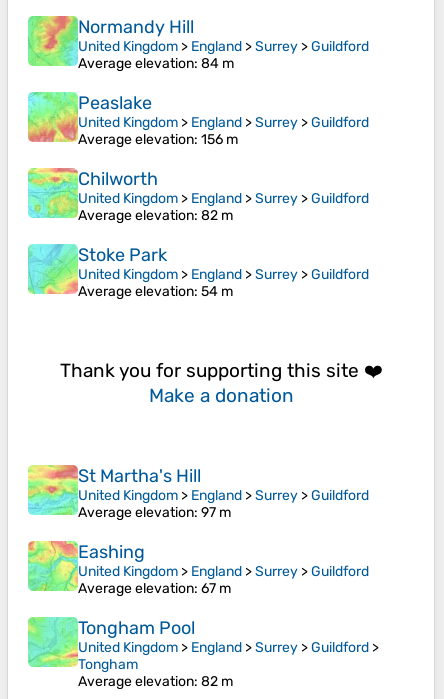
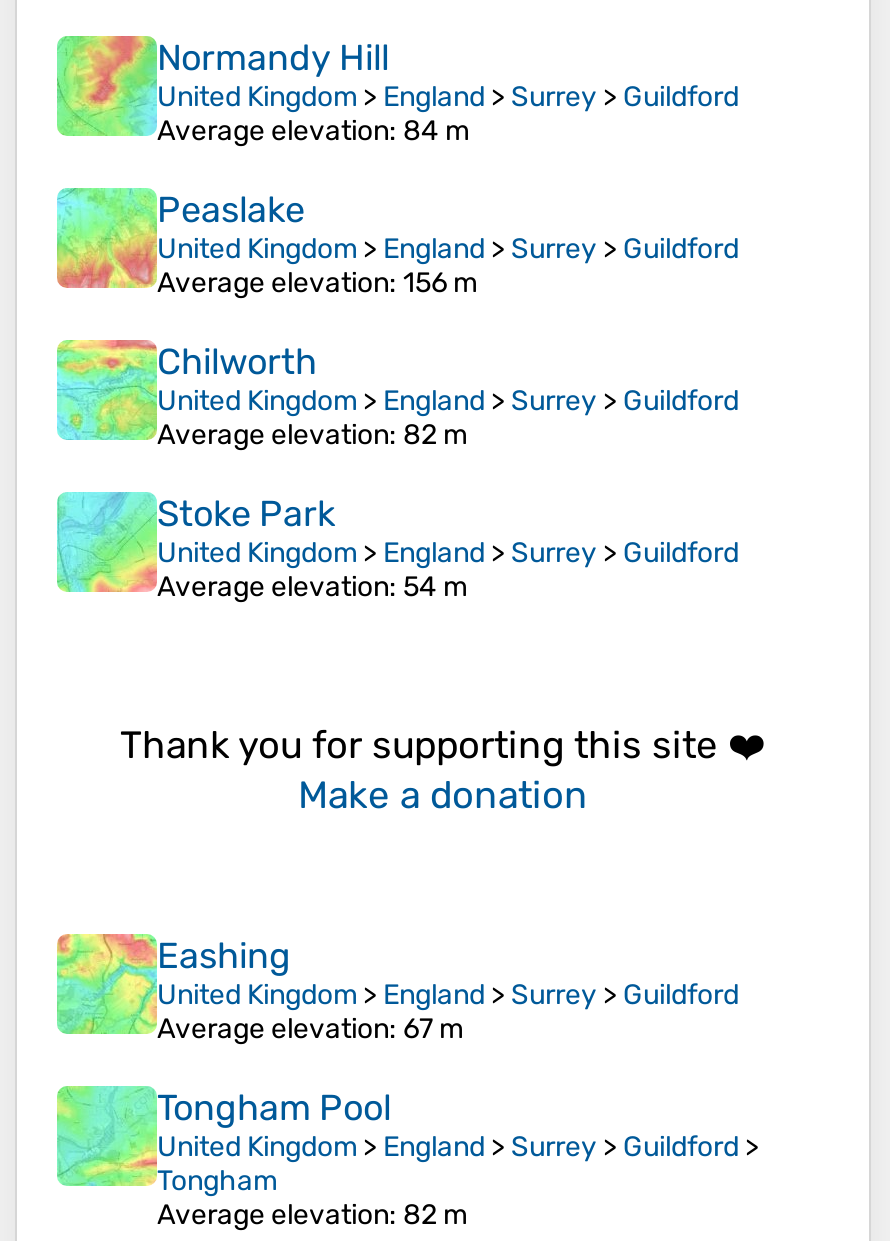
- [image]
- St Martha's Hill
- United Kingdom > England > Surrey > Guildford
- Average elevation: 97 m
